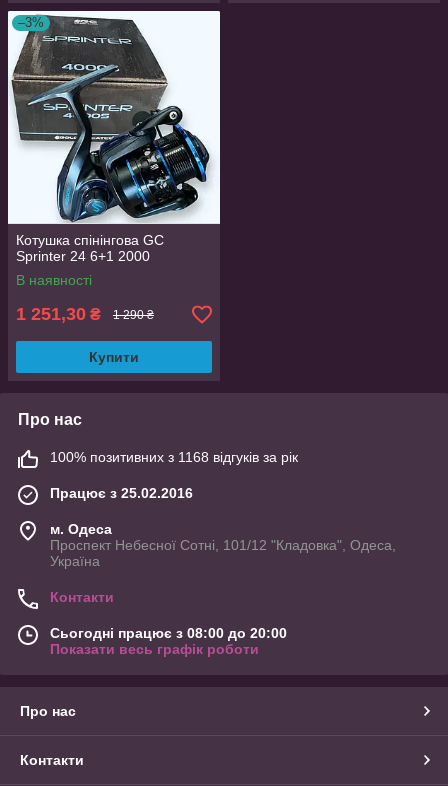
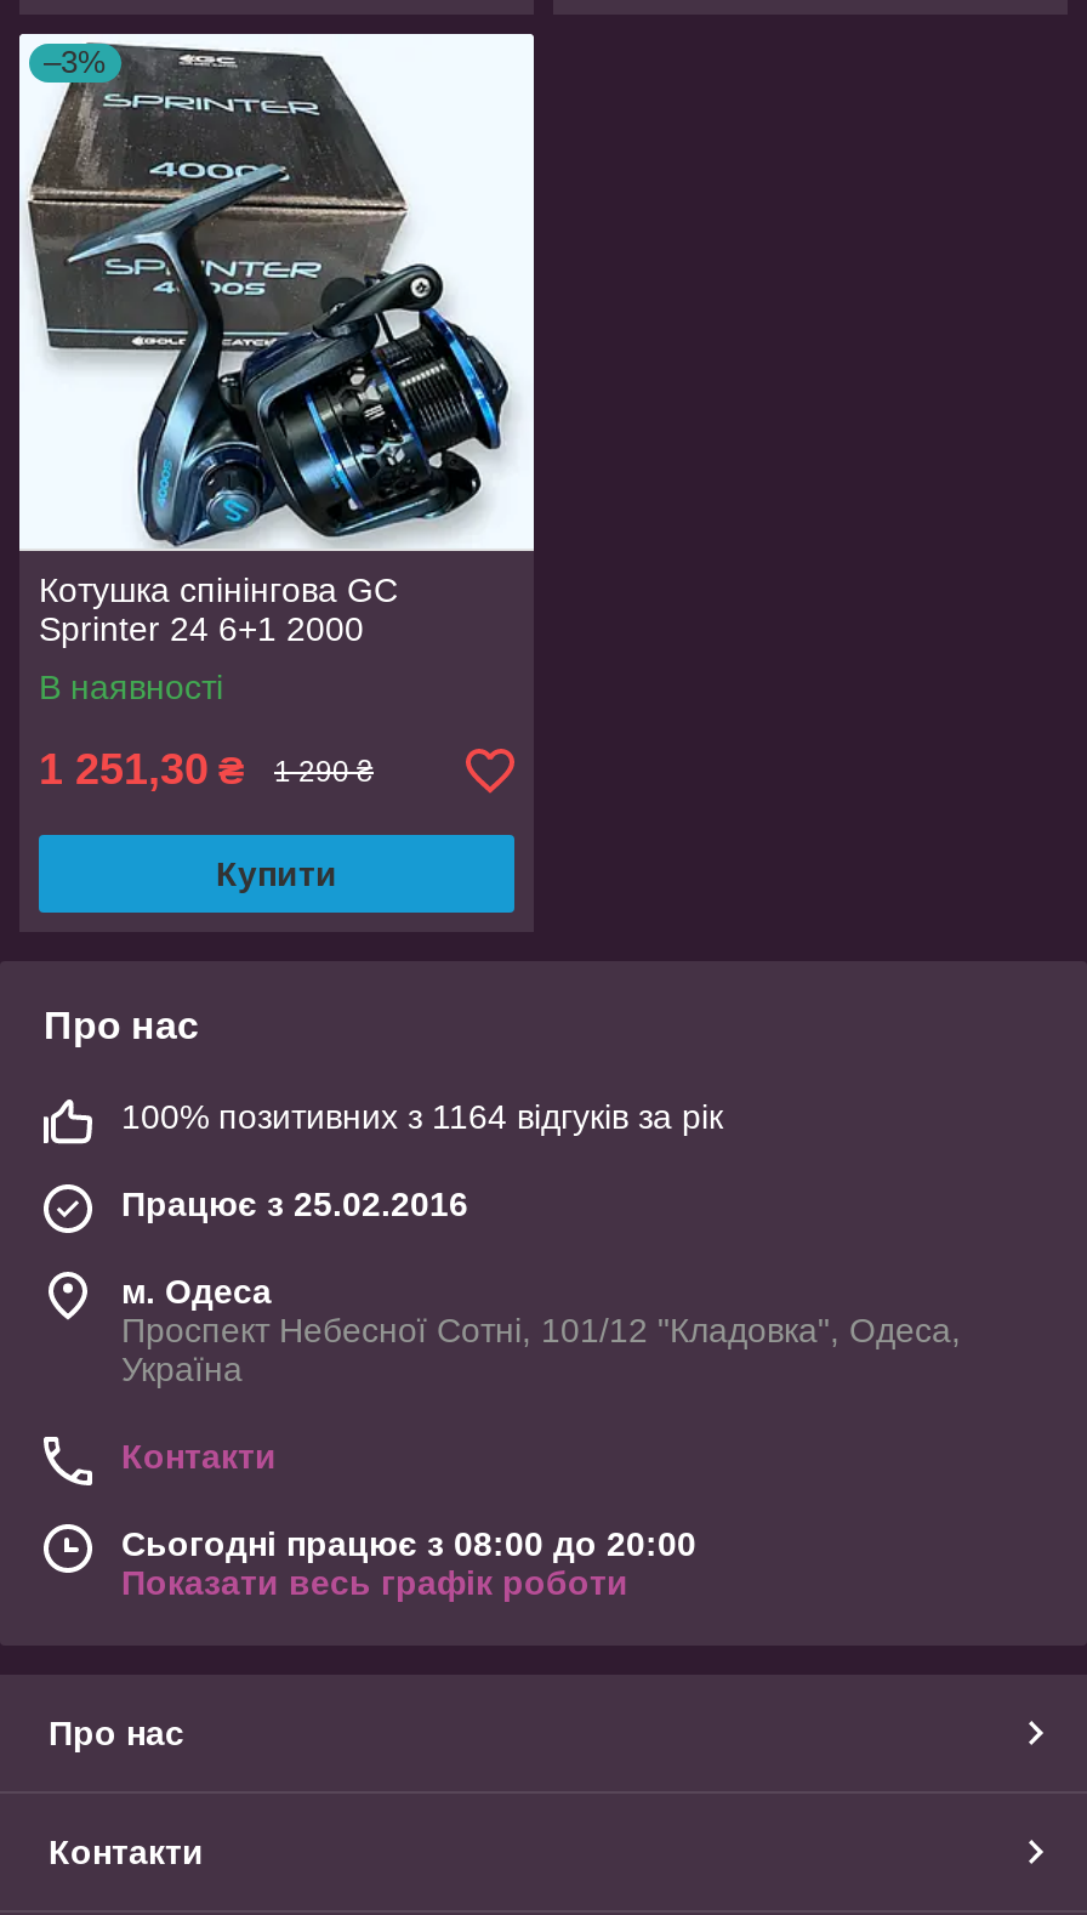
- 100% позитивних з 1168 відгуків за рік
+ 100% позитивних з 1164 відгуків за рік
